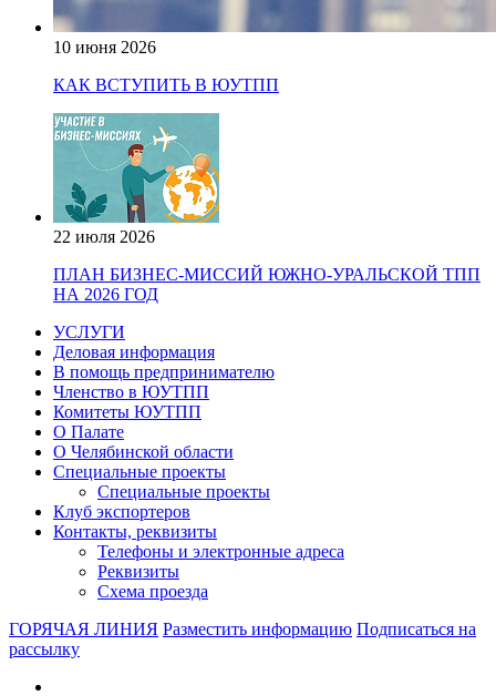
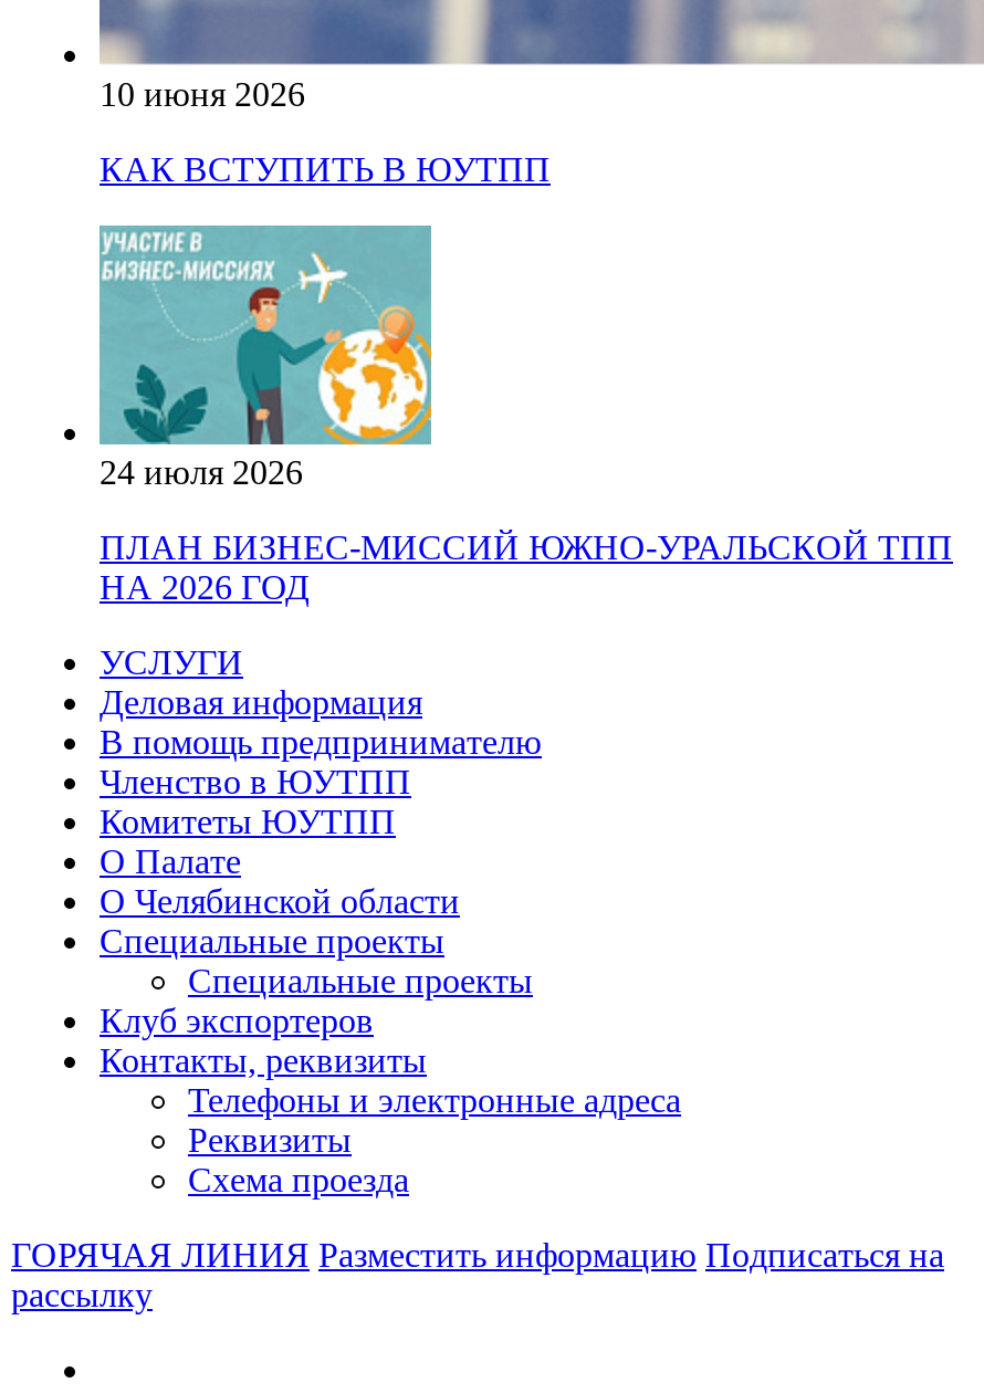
- 22 июля 2026
+ 24 июля 2026
